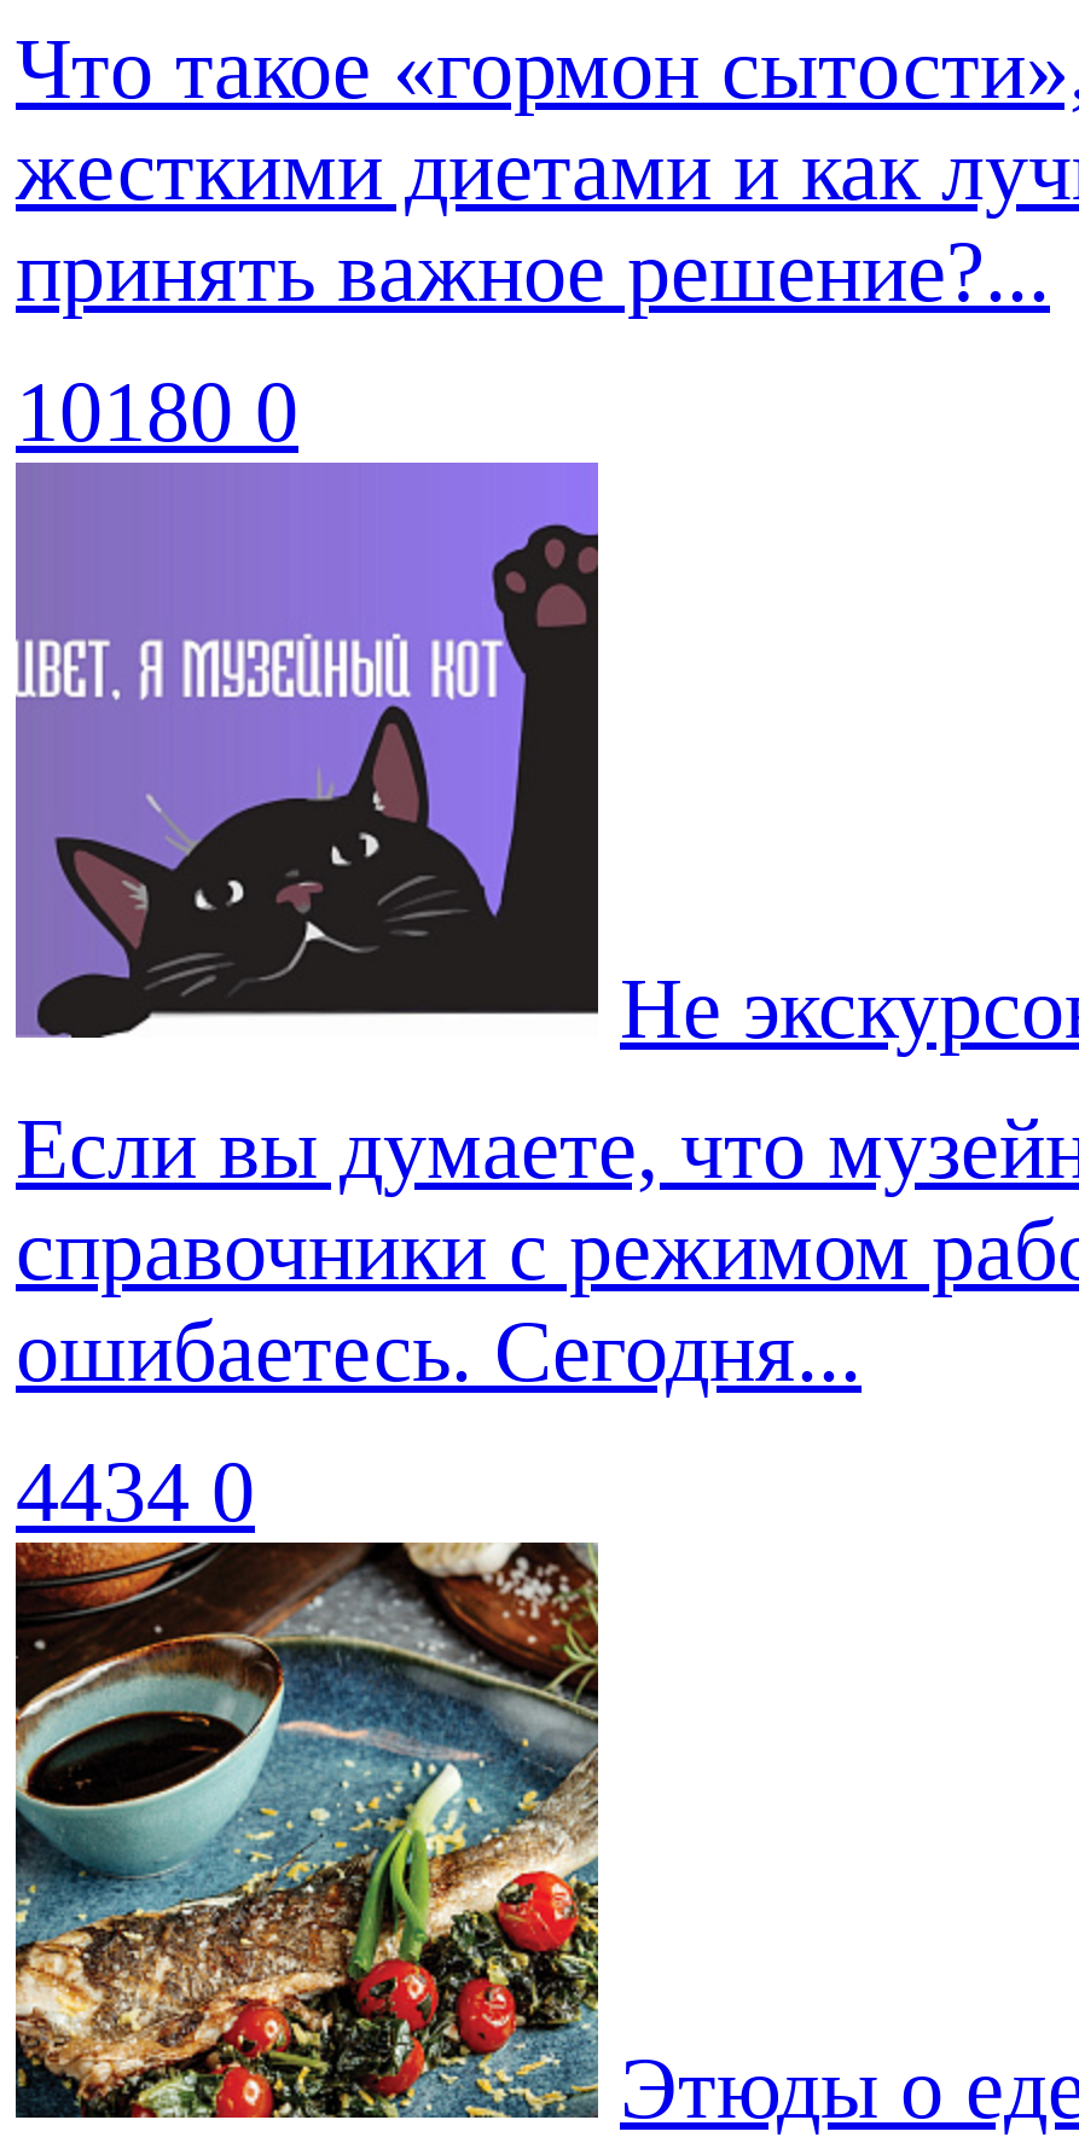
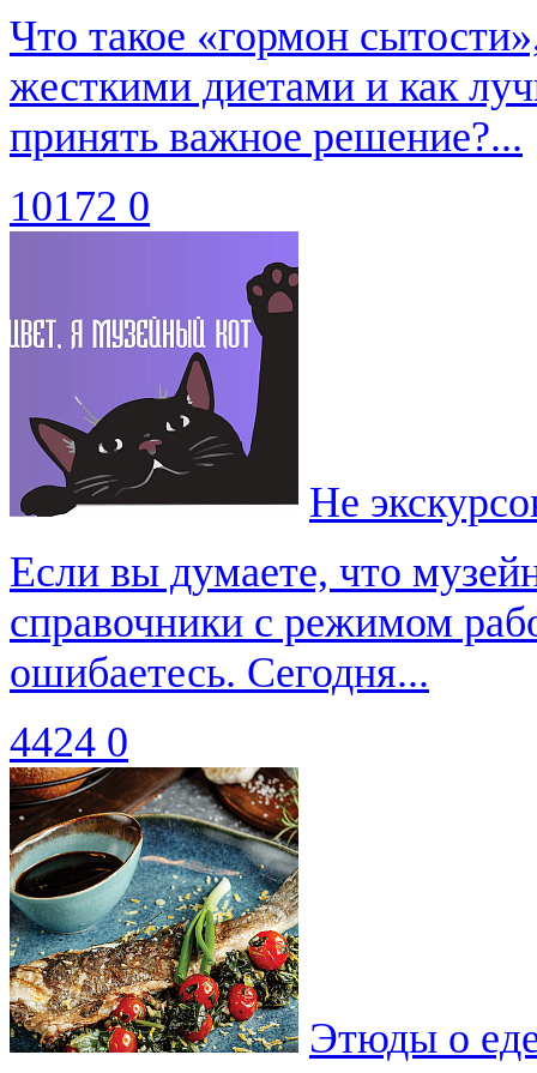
- 10180 0
+ 10172 0

- 4434 0
+ 4424 0
